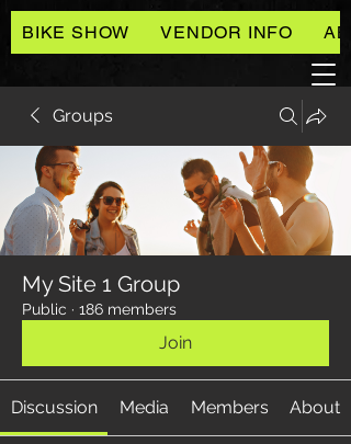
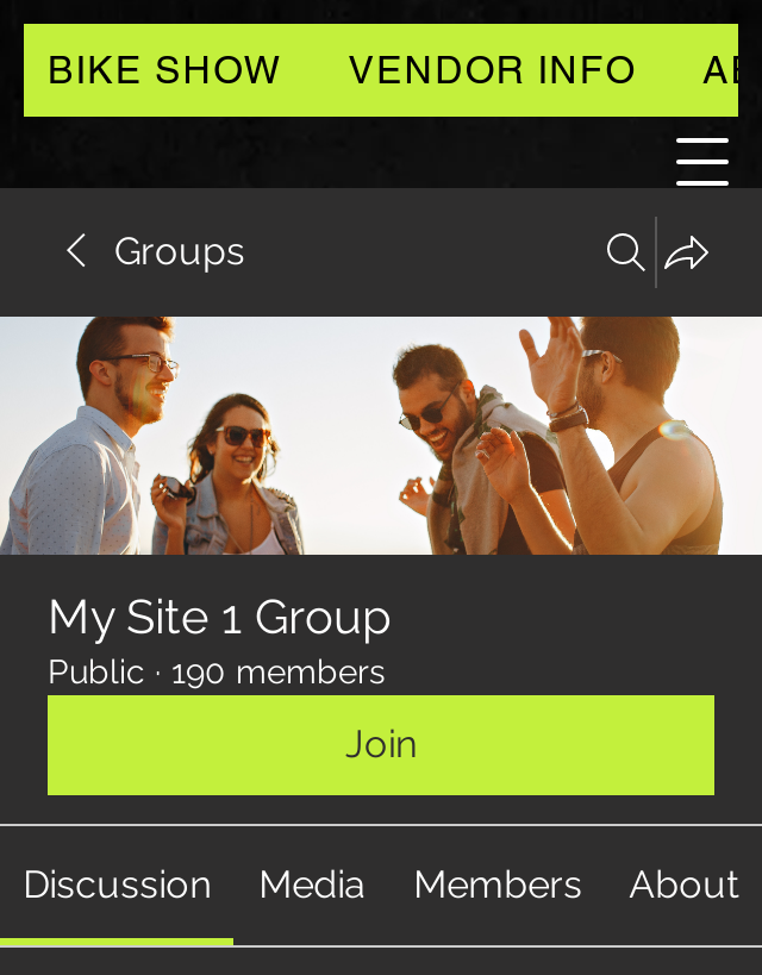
- Public · 186 members
+ Public · 190 members
